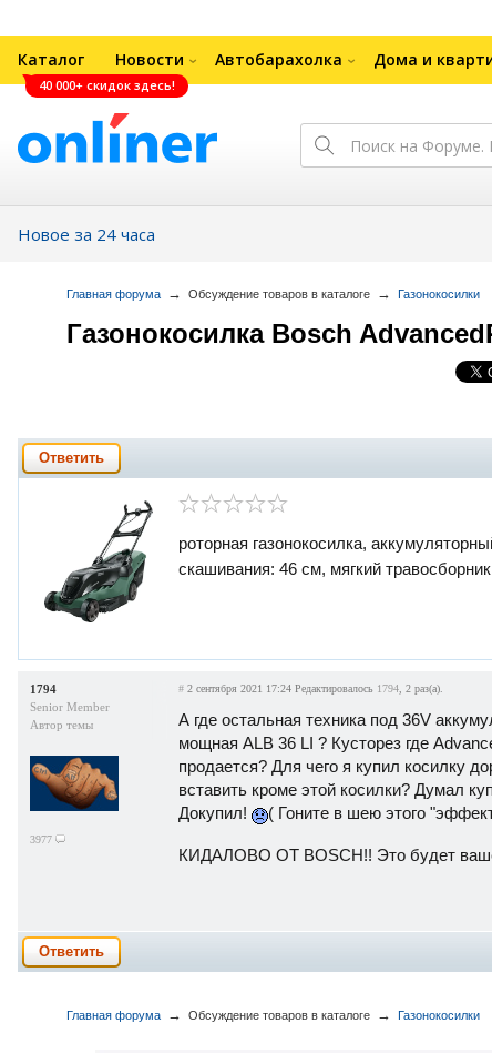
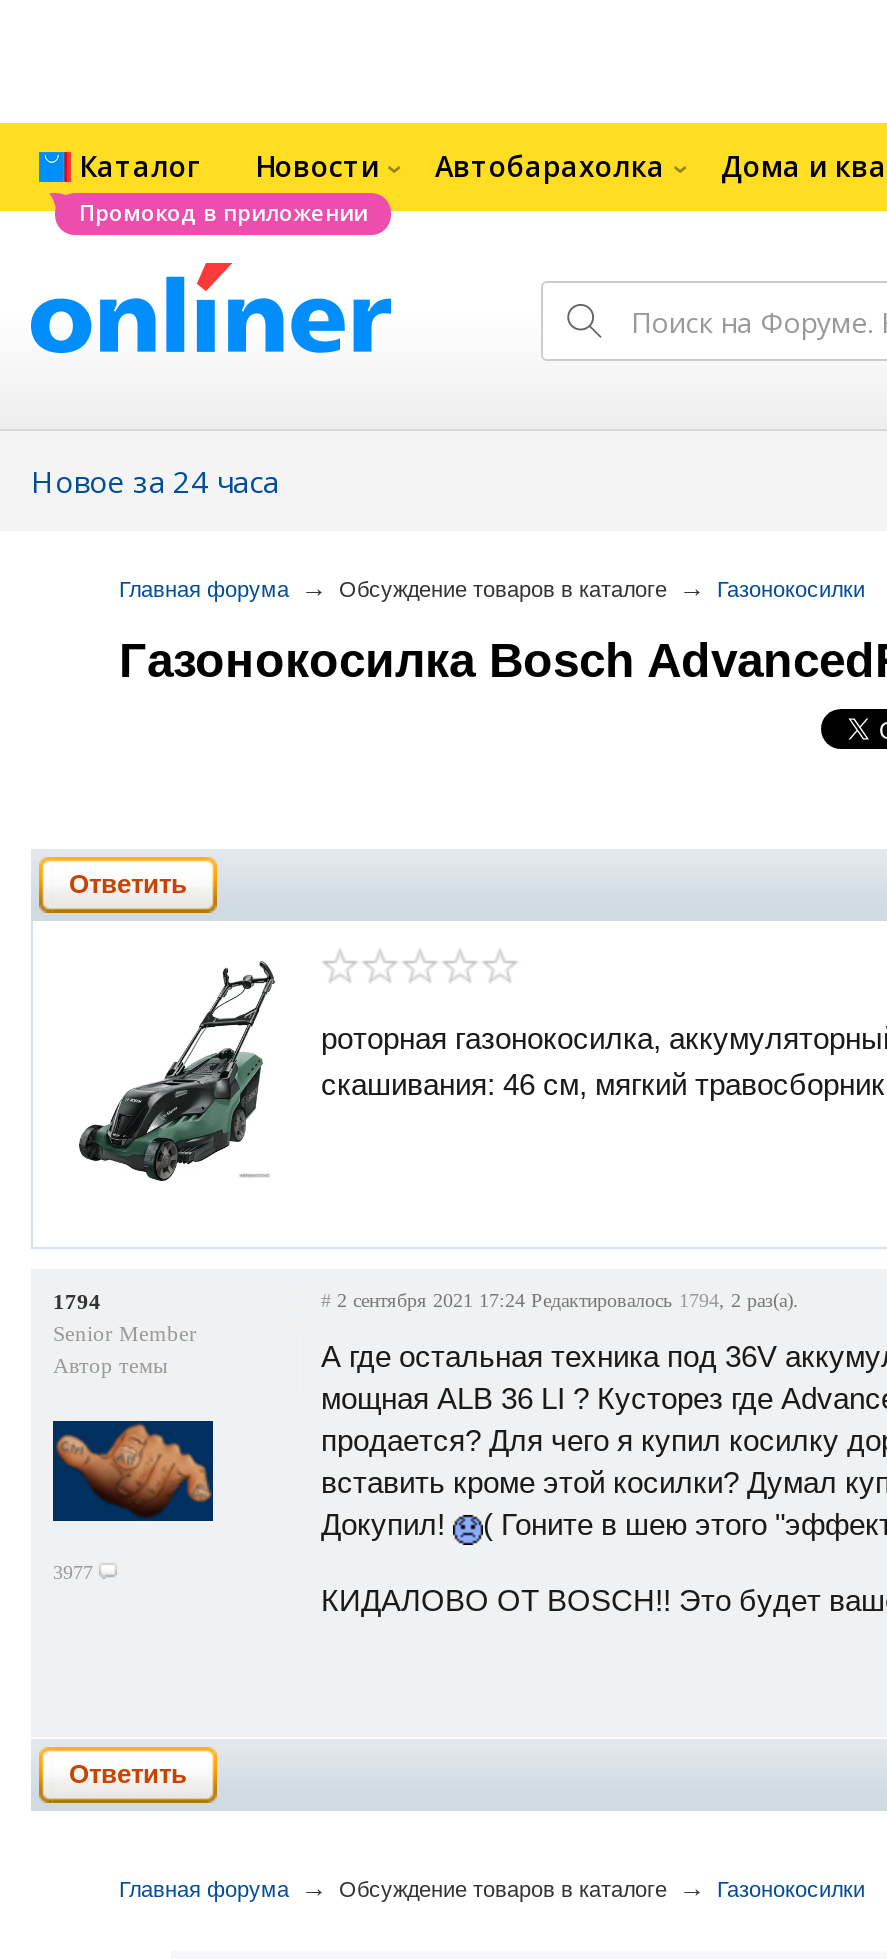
- 40 000+ скидок здесь!
+ Промокод в приложении
